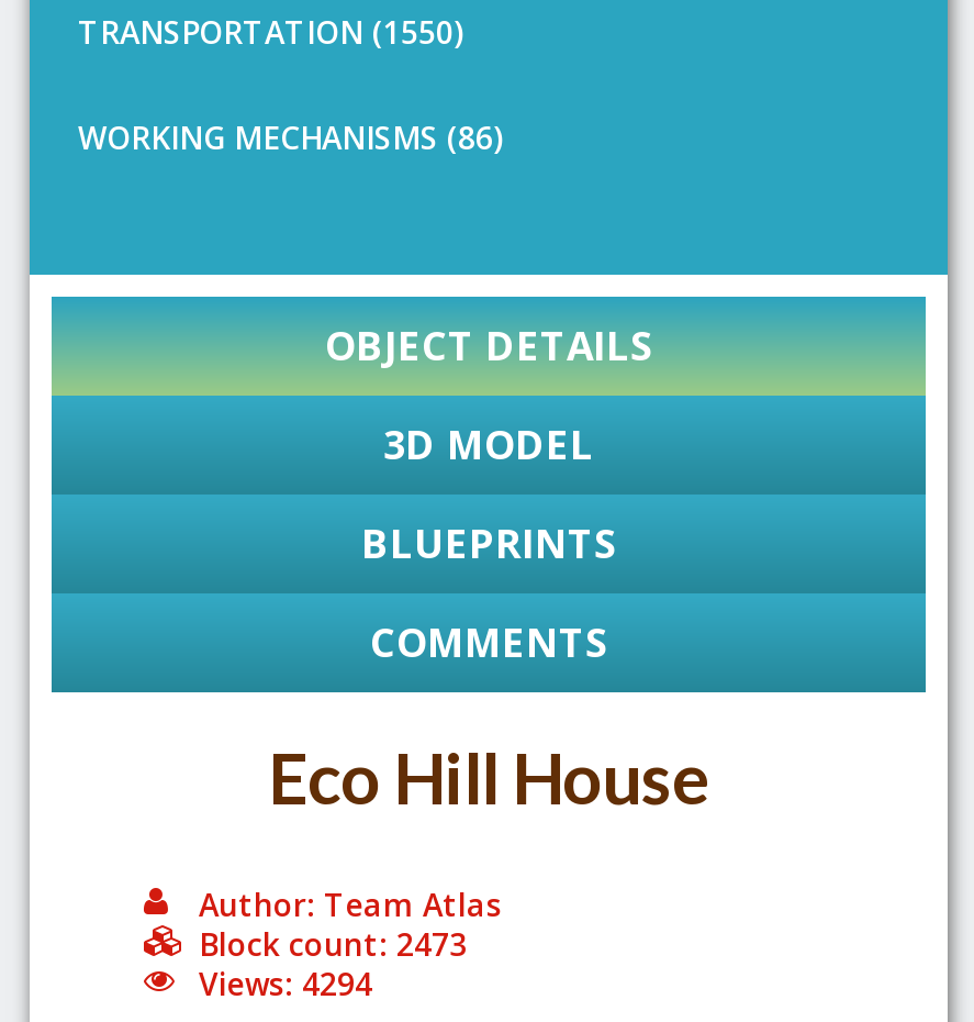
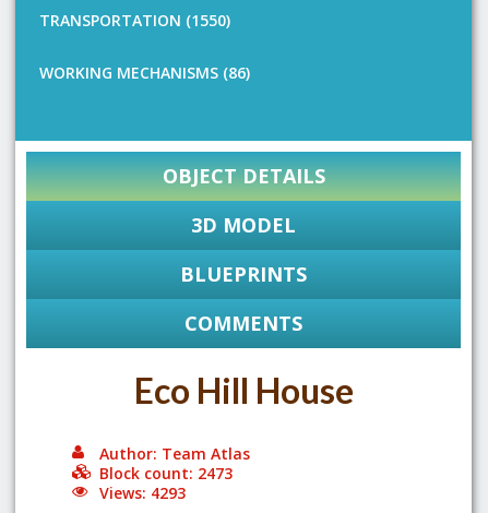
- Views: 4294
+ Views: 4293
